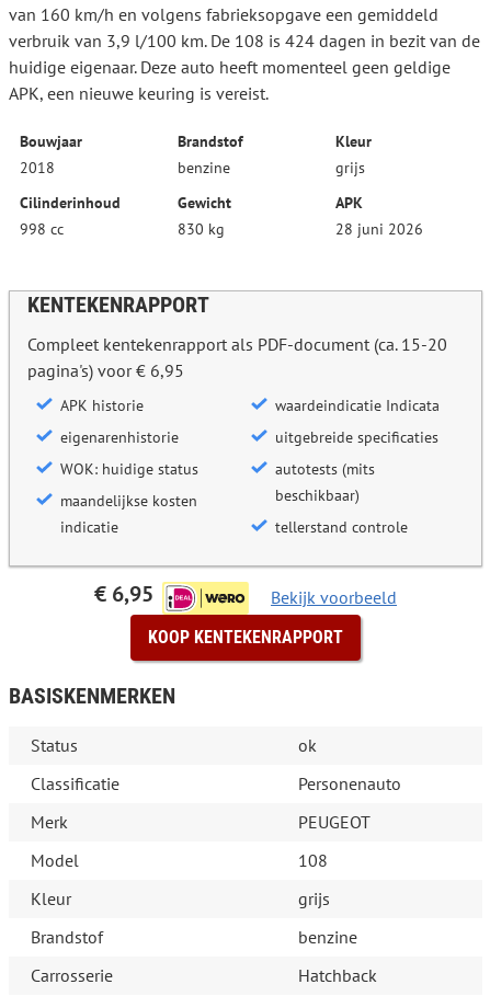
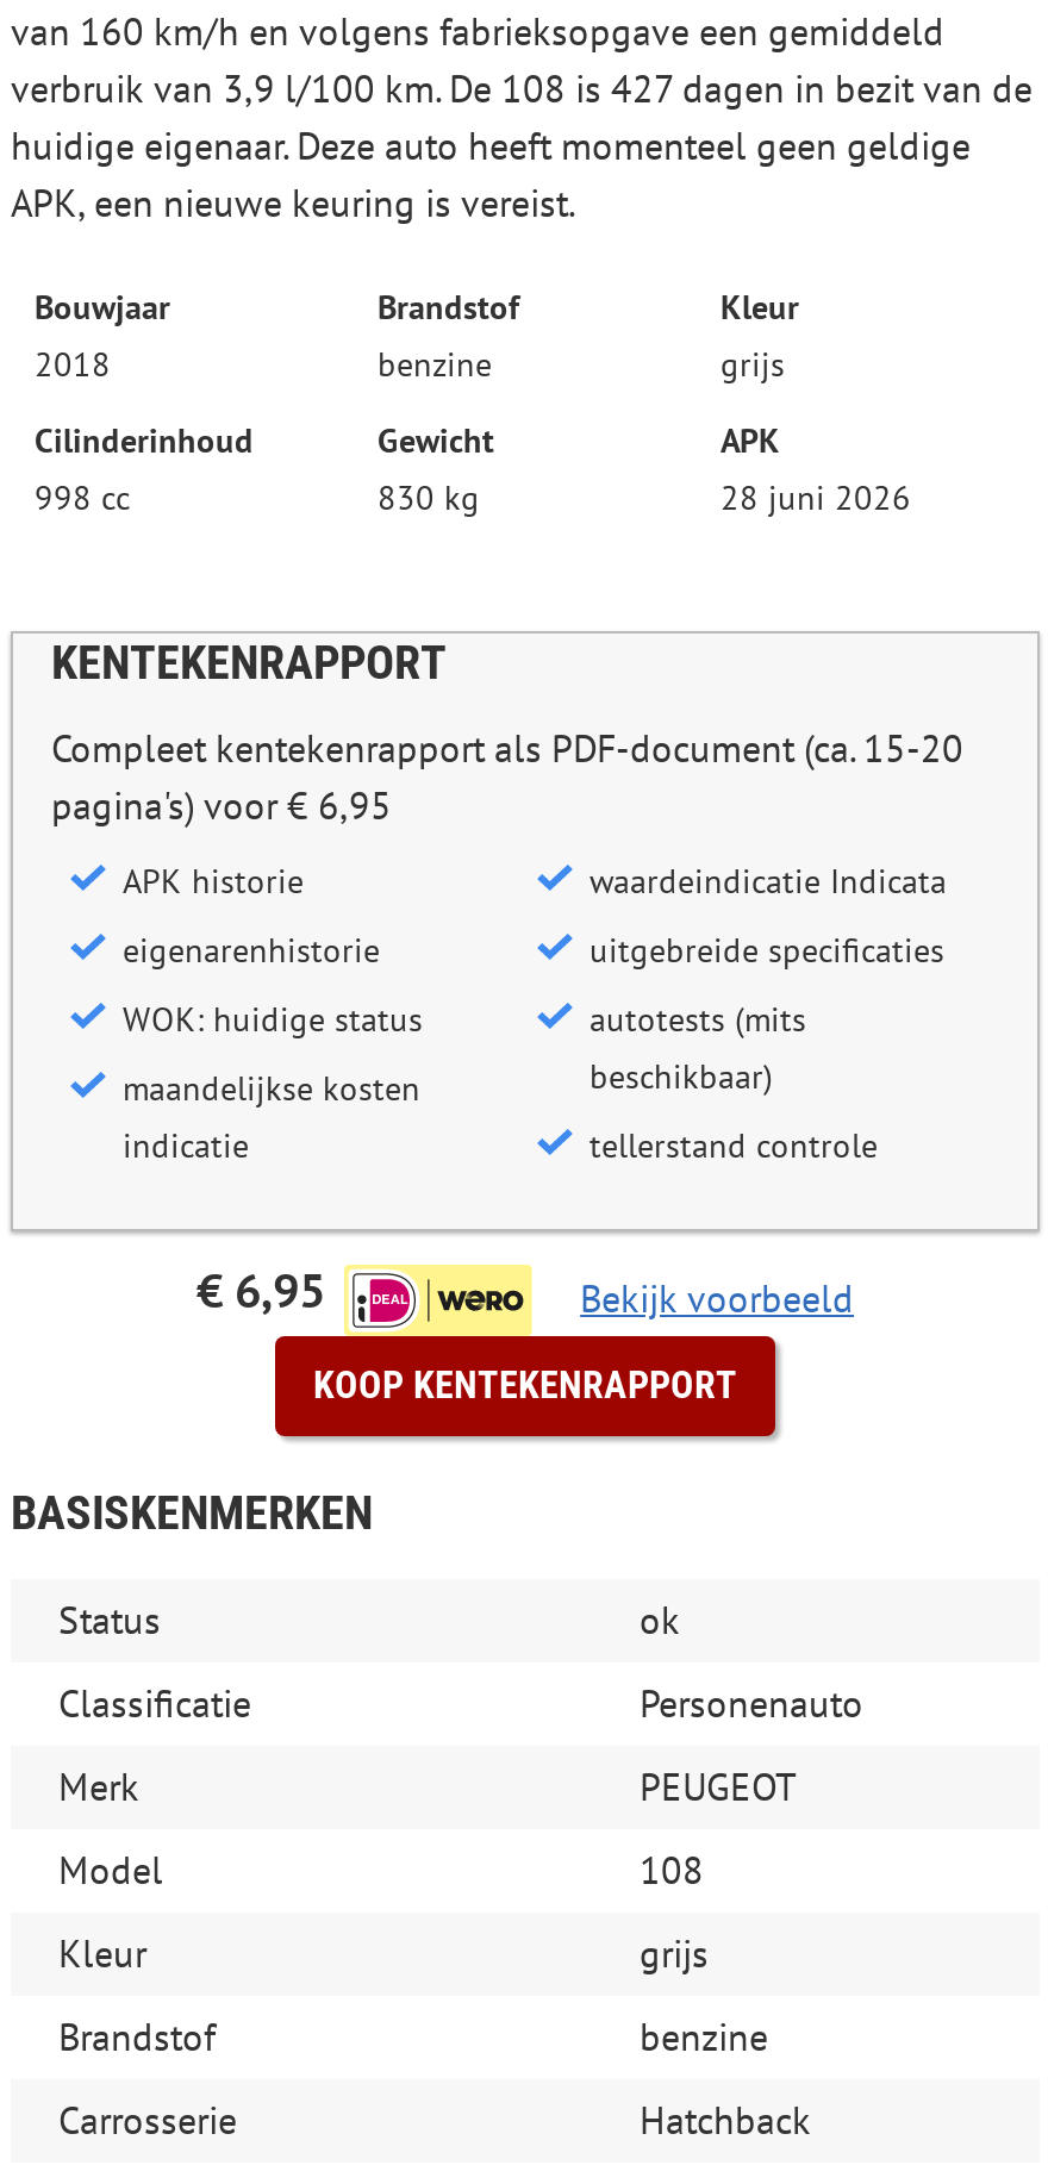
- verbruik van 3,9 l/100 km. De 108 is 424 dagen in bezit van de
+ verbruik van 3,9 l/100 km. De 108 is 427 dagen in bezit van de
